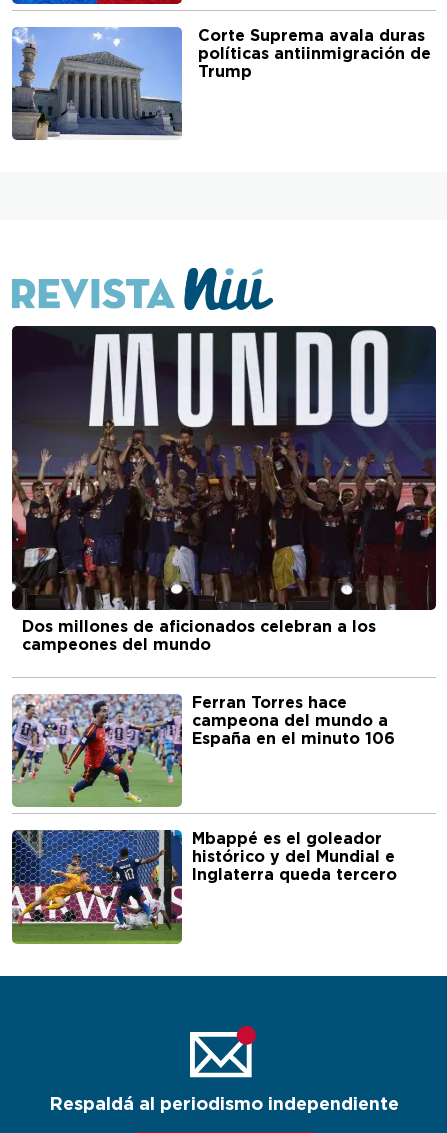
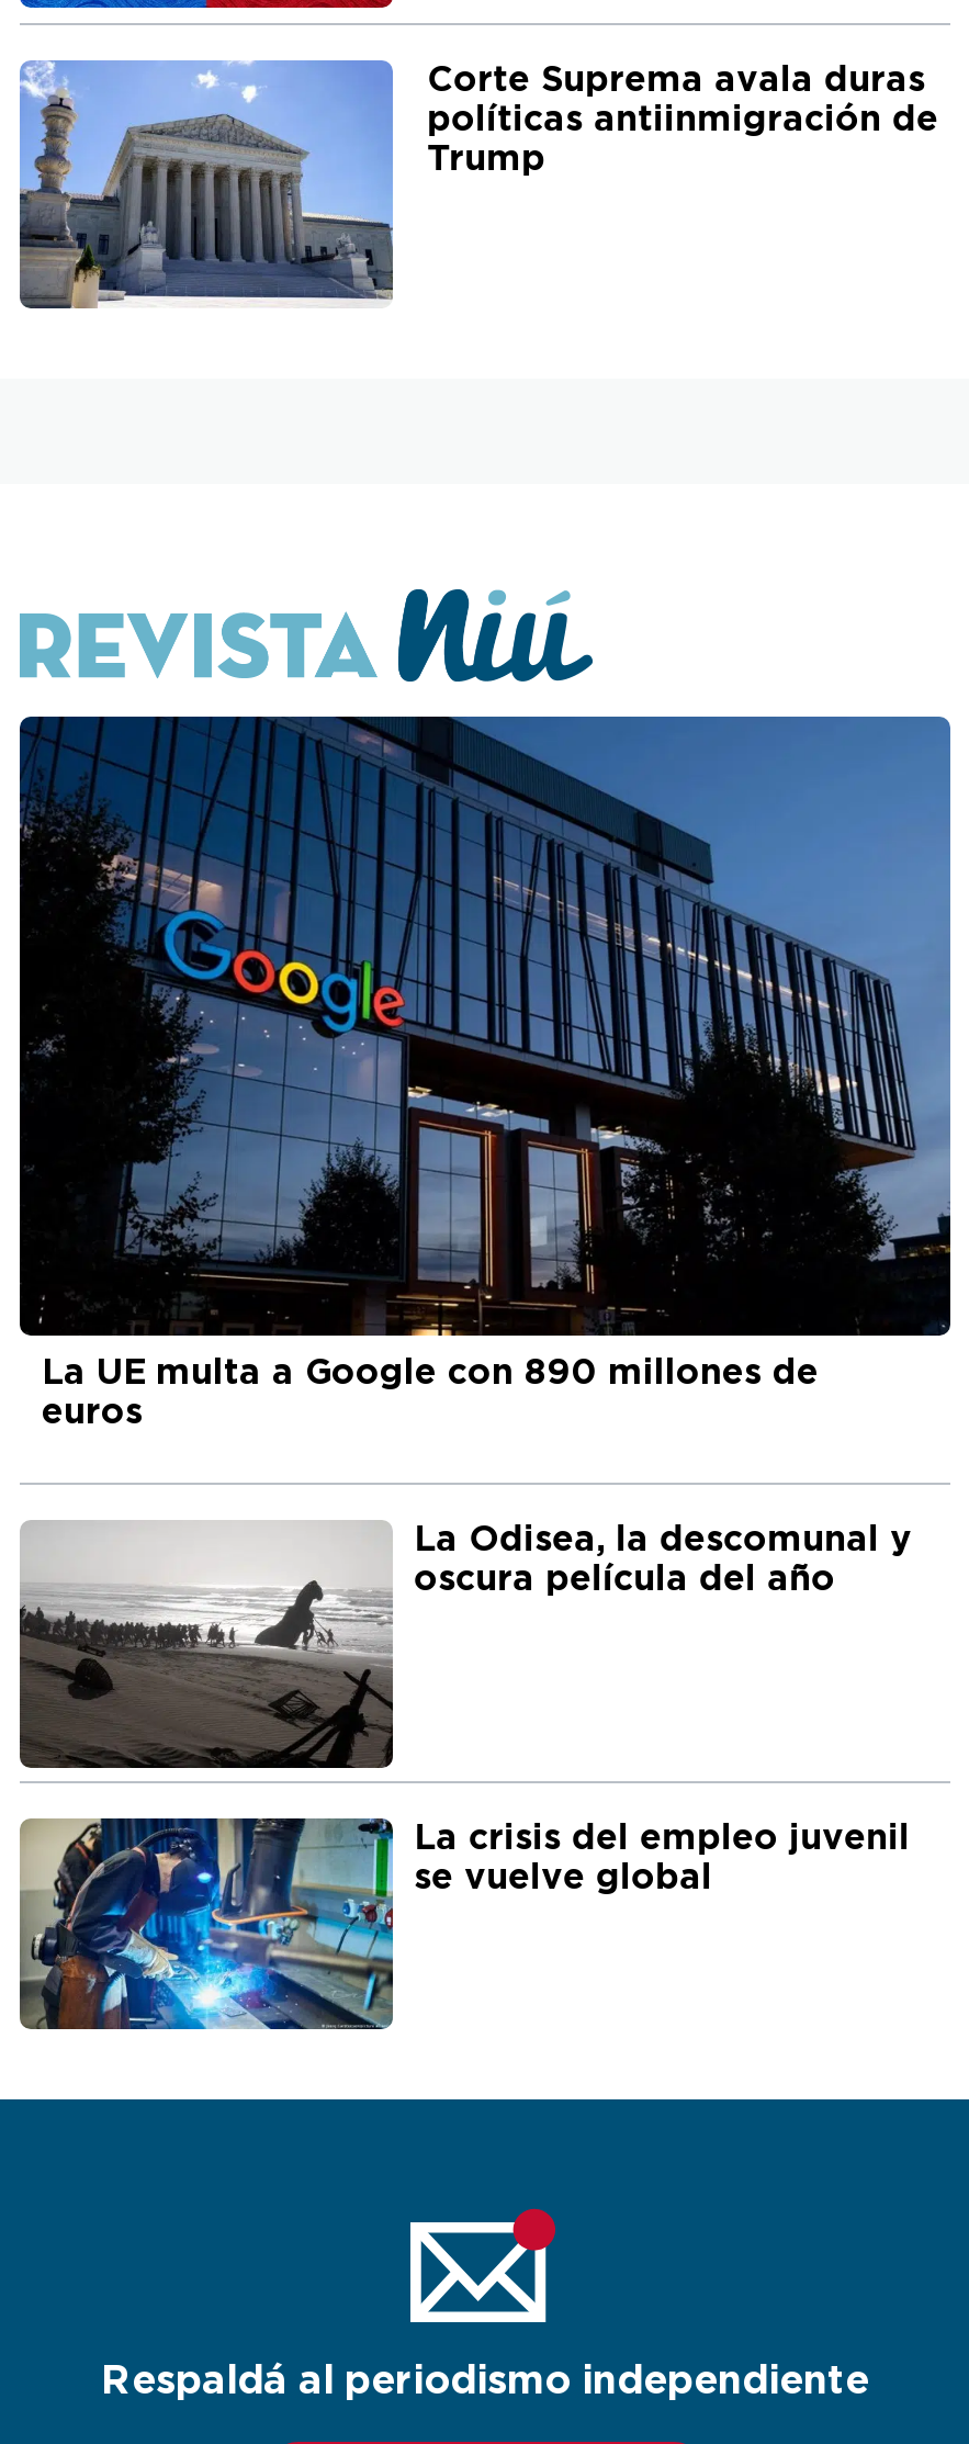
- [image]
- Dos millones de aficionados celebran a los
- campeones del mundo
+ [image]
+ La UE multa a Google con 890 millones de
+ euros

- [image]
- Ferran Torres hace
- campeona del mundo a
- España en el minuto 106
+ [image]
+ La Odisea, la descomunal y
+ oscura película del año

- [image]
- Mbappé es el goleador
- histórico y del Mundial e
- Inglaterra queda tercero
+ [image]
+ La crisis del empleo juvenil
+ se vuelve global
